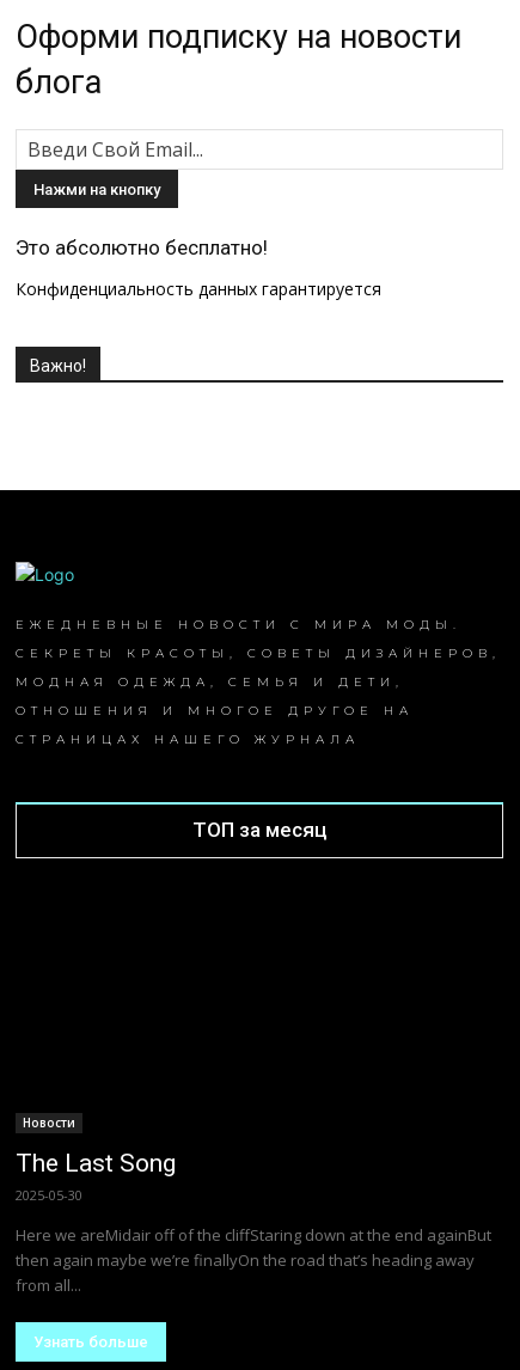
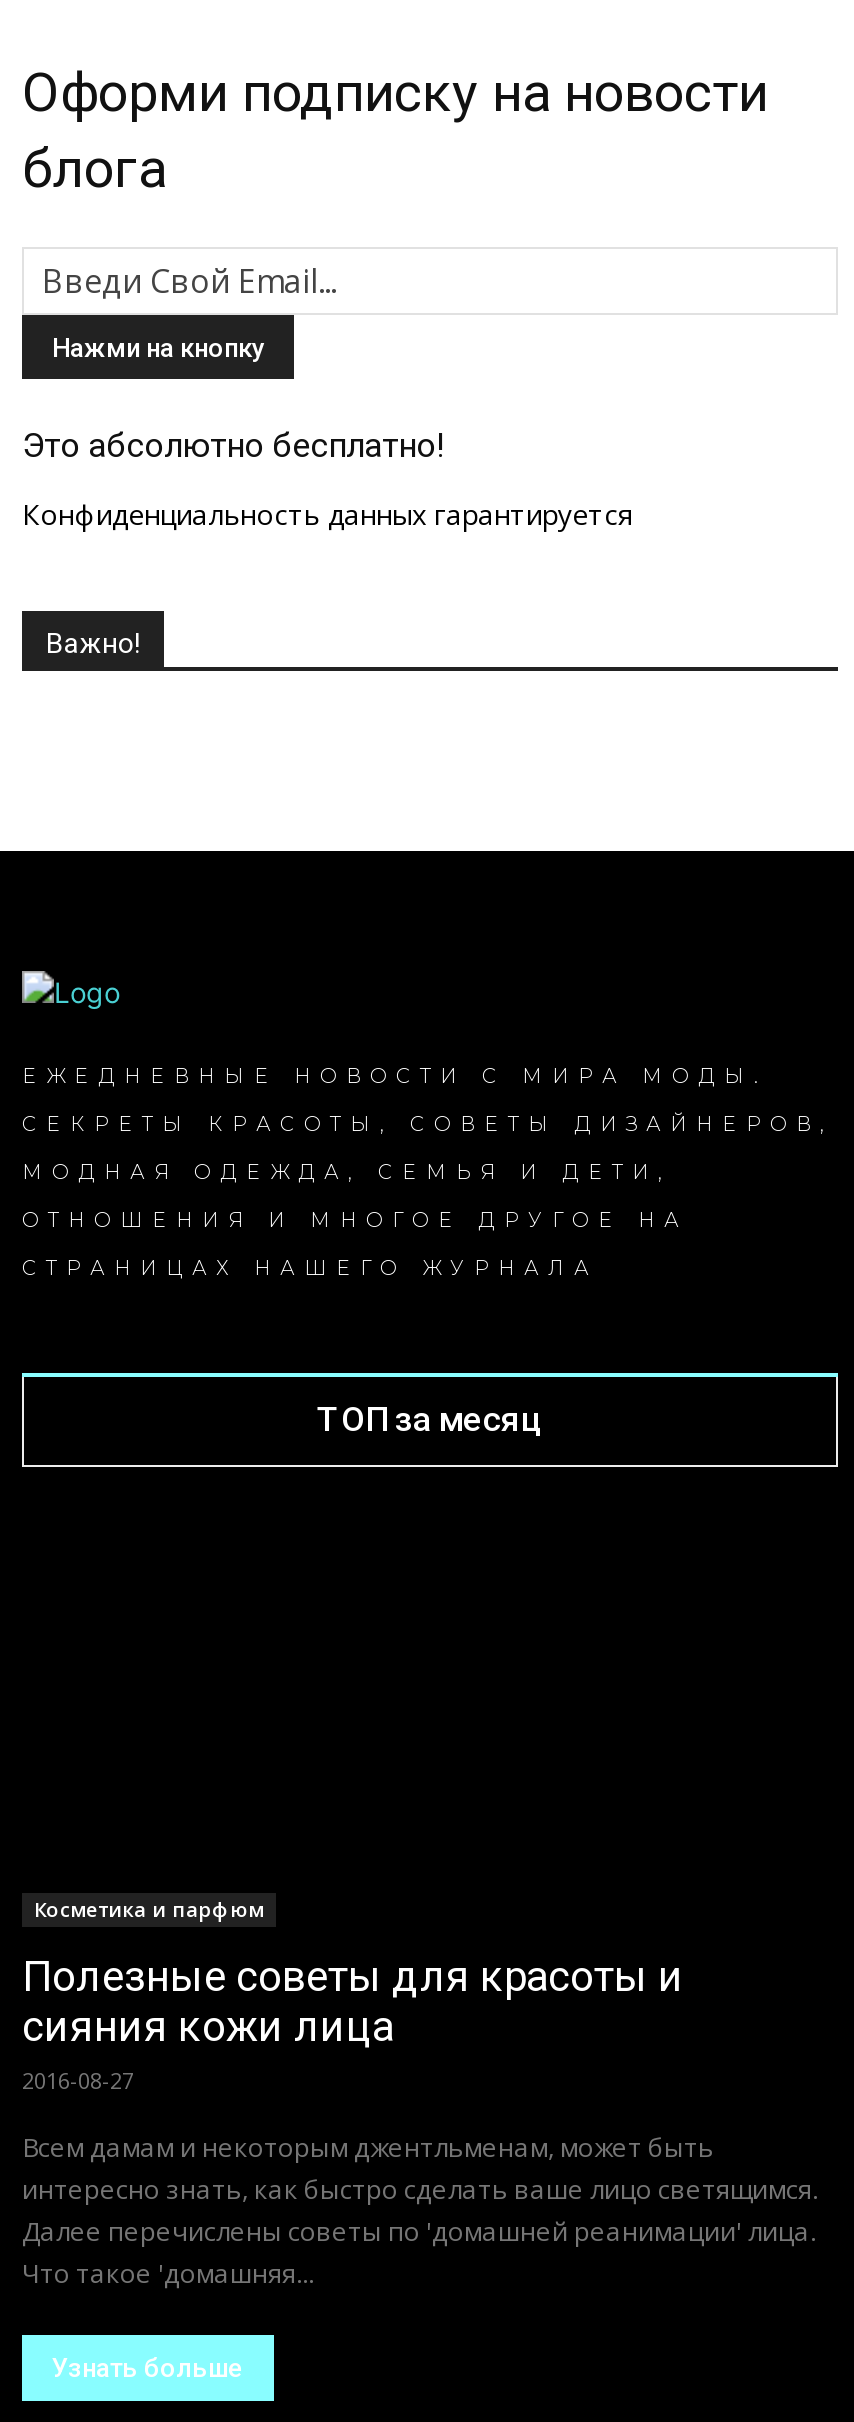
- Новости
+ Косметика и парфюм

- The Last Song
- 2025-05-30
+ Полезные советы для красоты и
+ сияния кожи лица
+ 2016-08-27

- Here we areMidair off of the cliffStaring down at the end againBut
- then again maybe we’re finallyOn the road that’s heading away
- from all...
+ Всем дамам и некоторым джентльменам, может быть
+ интересно знать, как быстро сделать ваше лицо светящимся.
+ Далее перечислены советы по 'домашней реанимации' лица.
+ Что такое 'домашняя...
